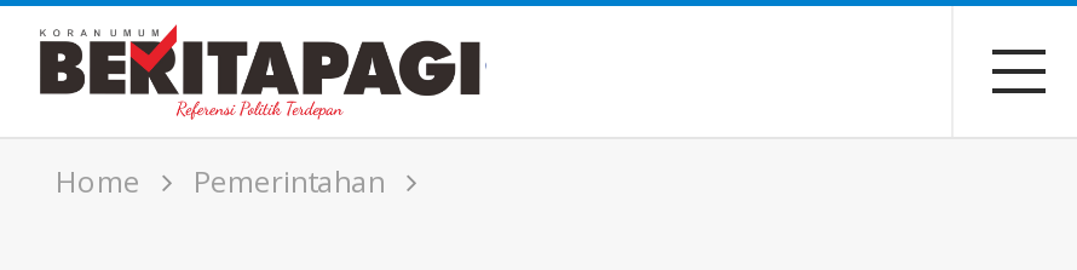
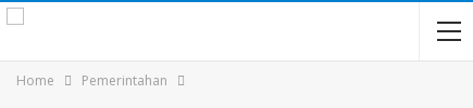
- [image]
